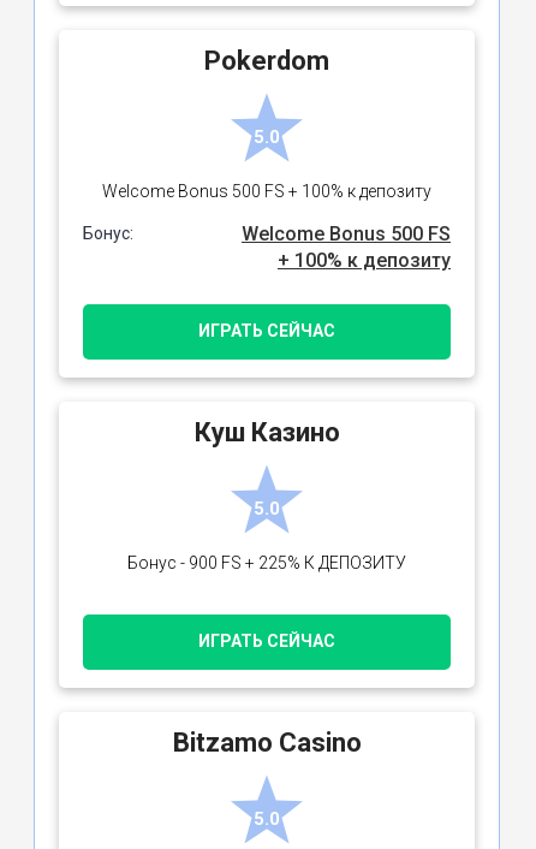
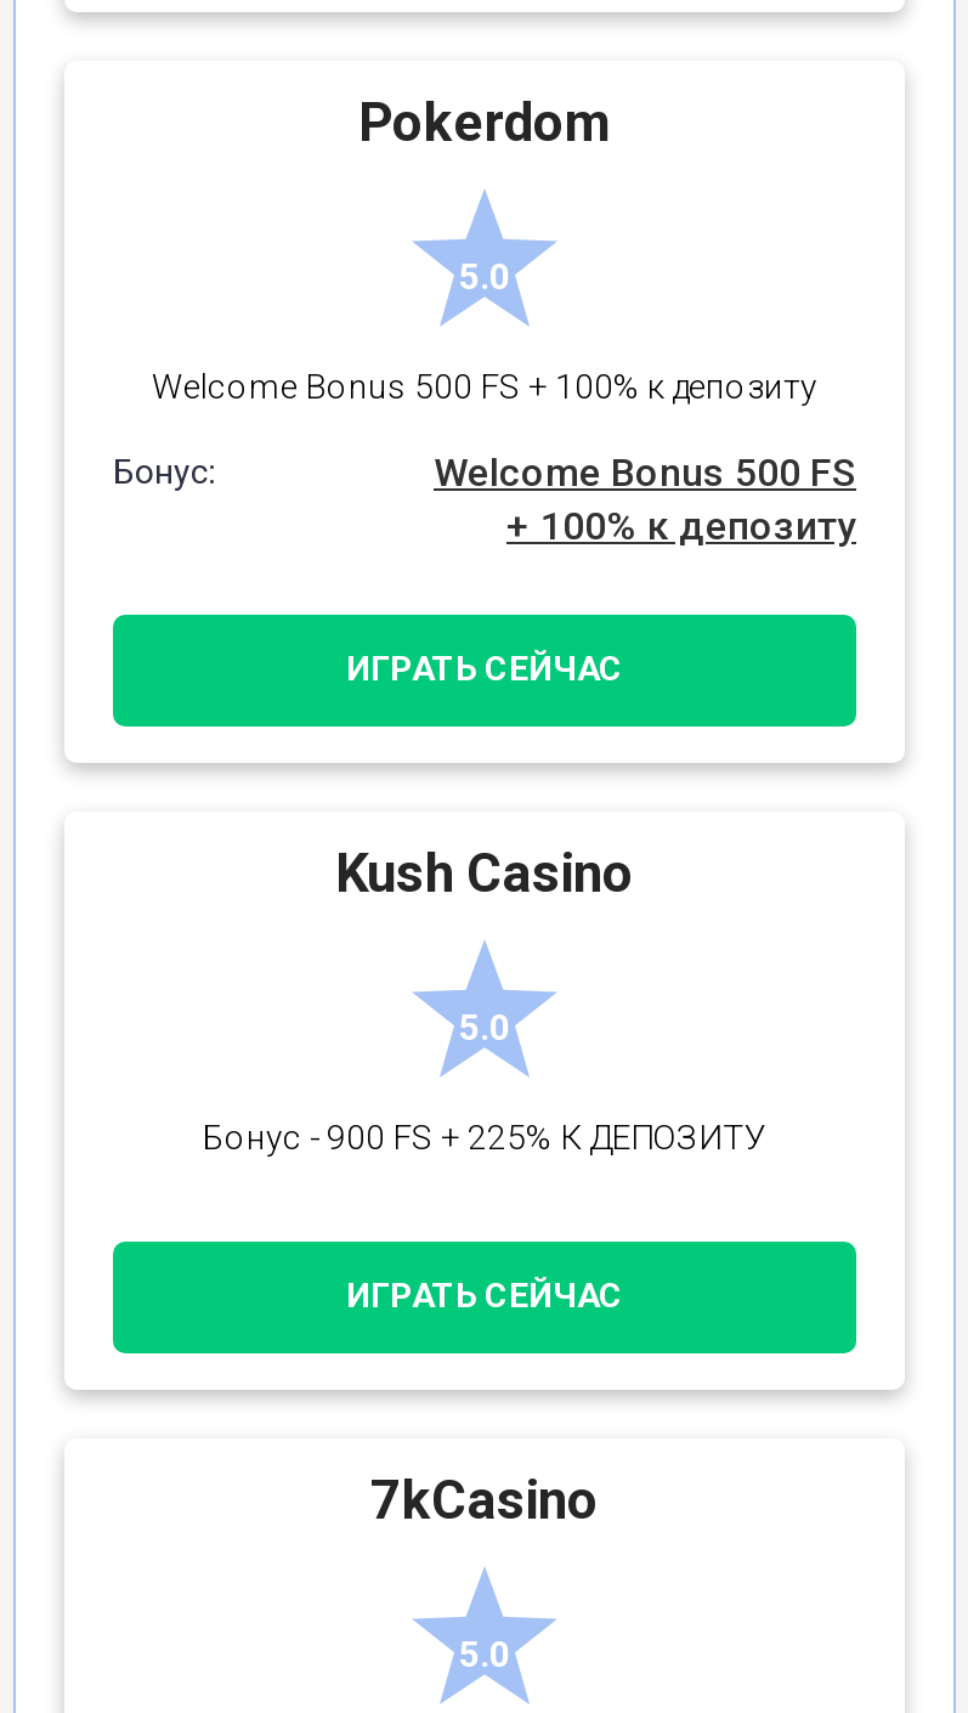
- Куш Казино
+ Kush Casino

- Bitzamo Casino
+ 7kCasino
